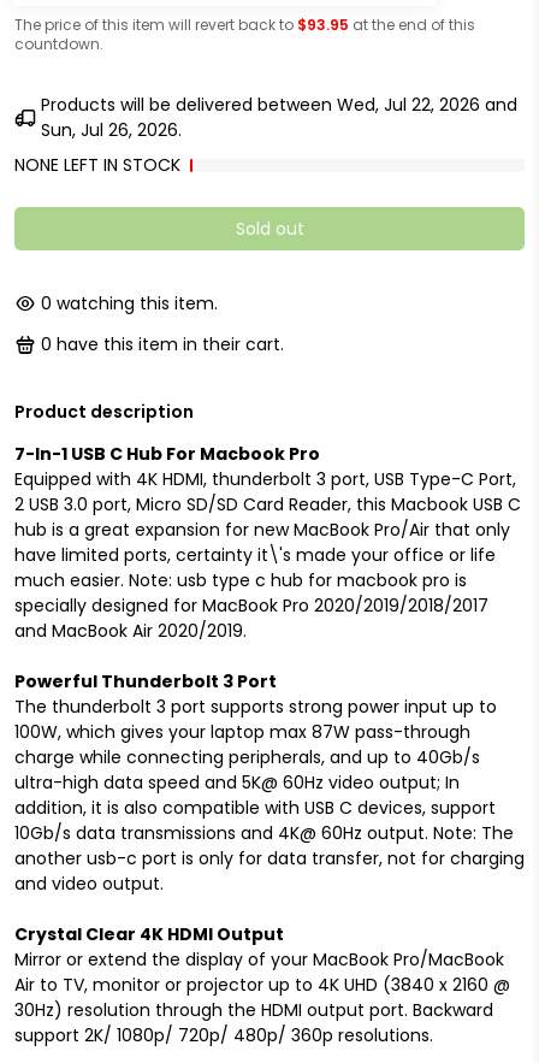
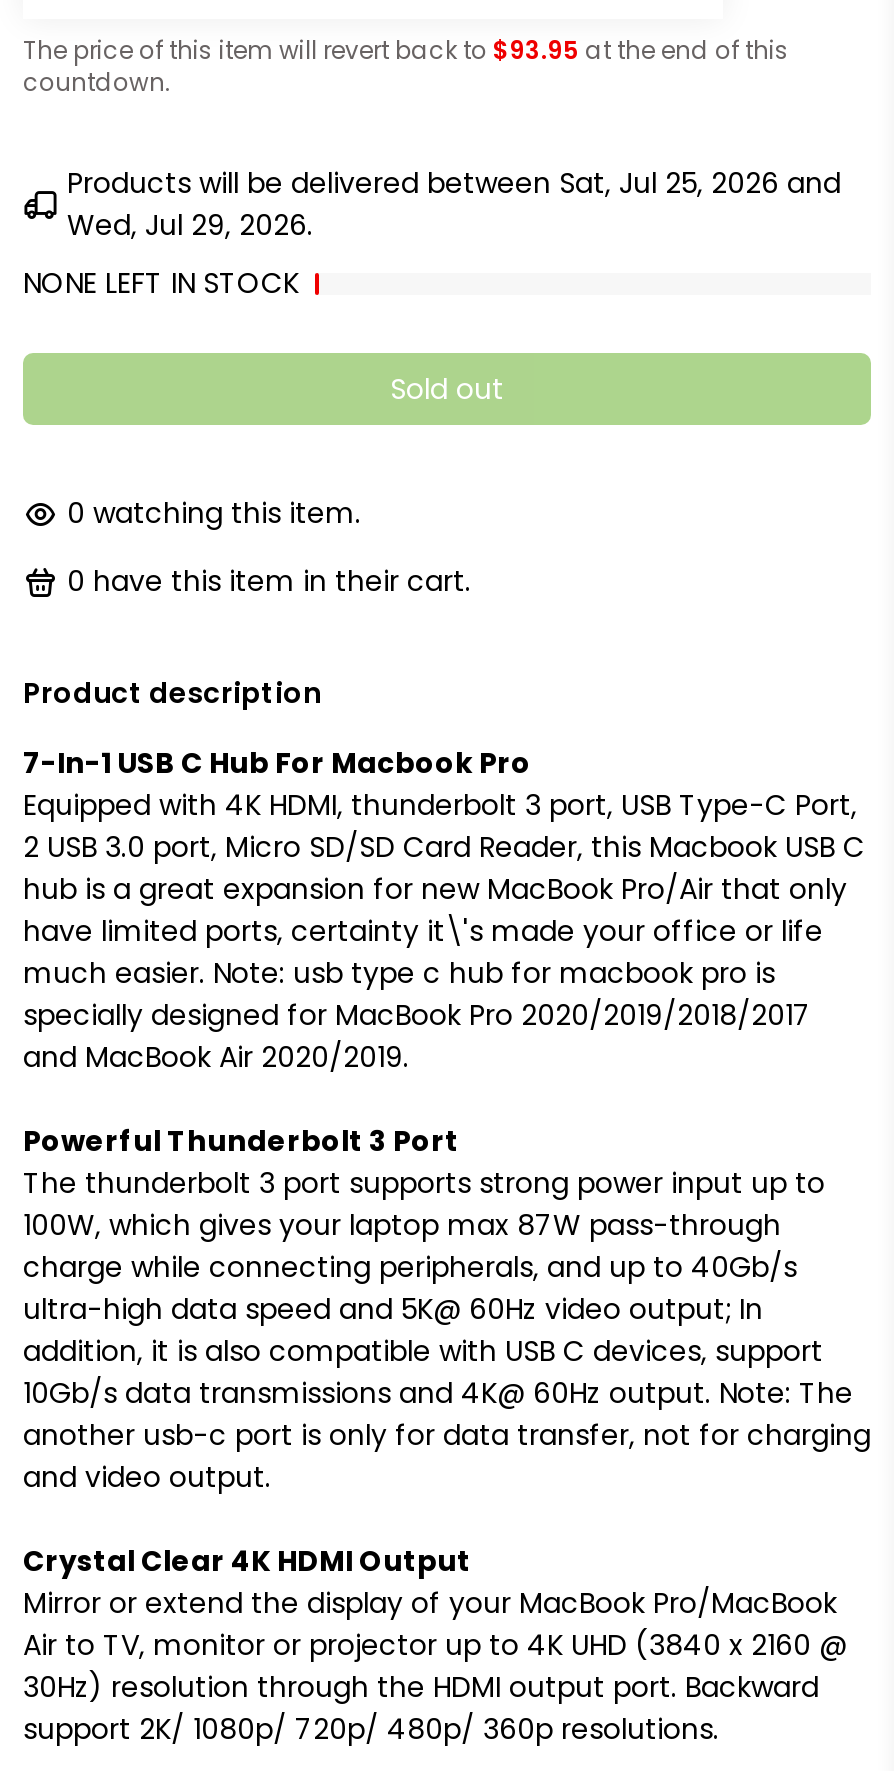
- Products will be delivered between Wed, Jul 22, 2026 and
+ Products will be delivered between Sat, Jul 25, 2026 and

- Sun, Jul 26, 2026.
+ Wed, Jul 29, 2026.
